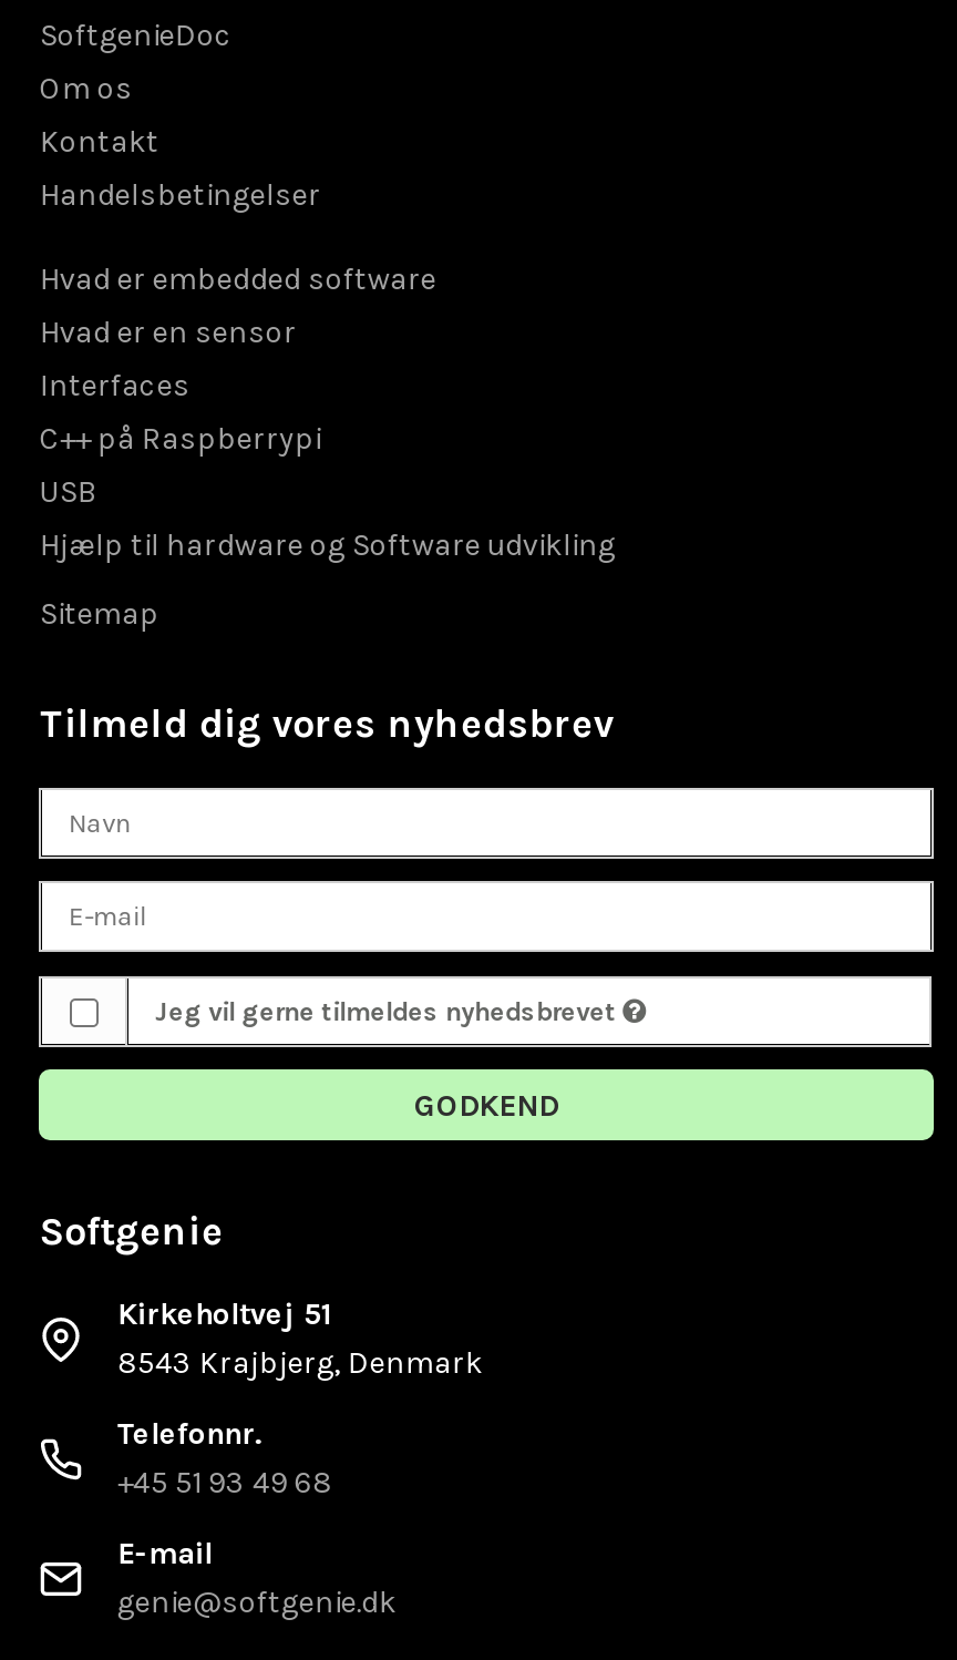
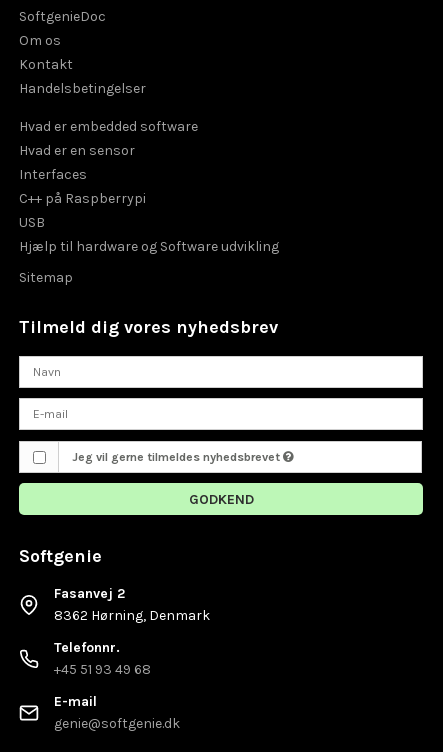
- Kirkeholtvej 51
- 8543 Krajbjerg, Denmark
+ Fasanvej 2
+ 8362 Hørning, Denmark
